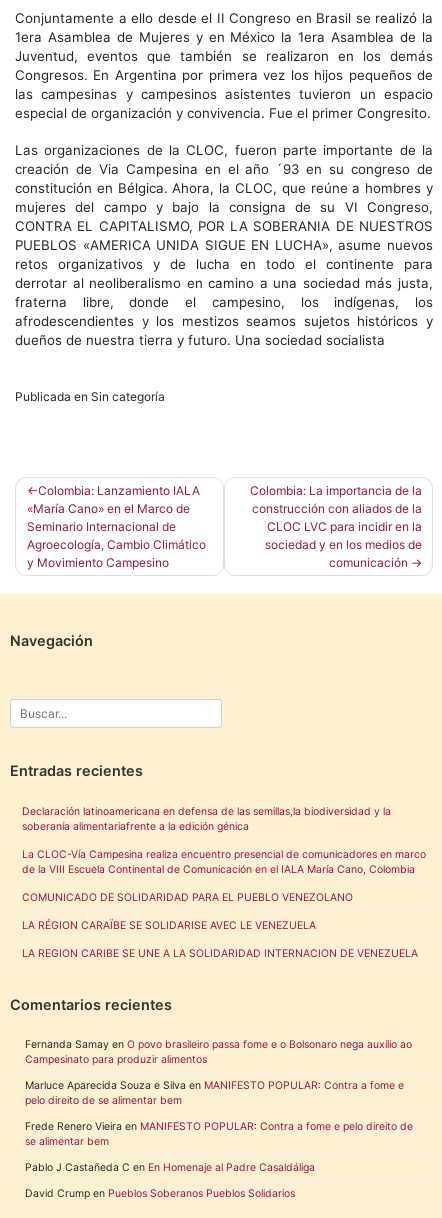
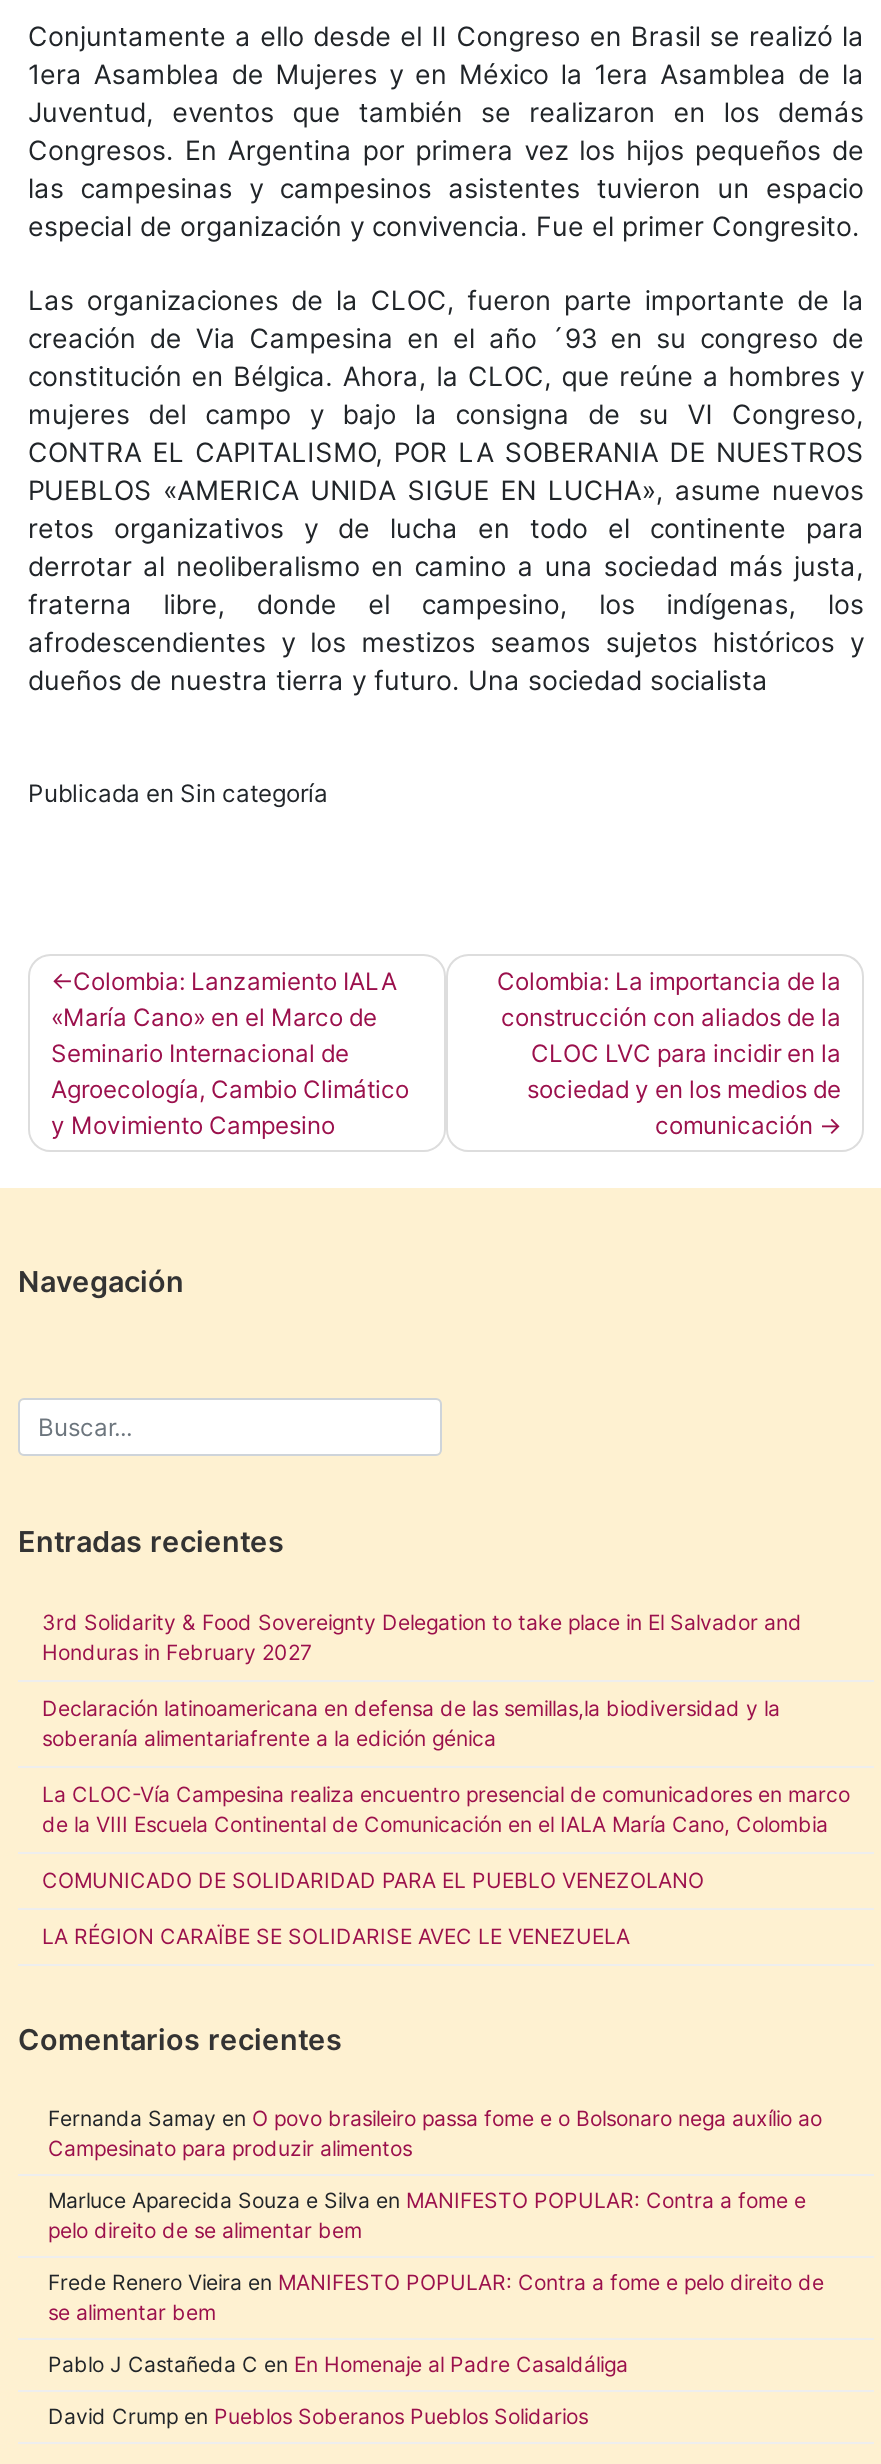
+ 3rd Solidarity & Food Sovereignty Delegation to take place in El Salvador and
+ Honduras in February 2027

moved down: Declaración latinoamericana en defensa de las semillas,la biodiversidad y la | soberanía alimentariafrente a la edición génica | La CLOC-Vía Campesina realiza encuentro presencial de comunicadores en marco | de la VIII Escuela Continental de Comunicación en el IALA María Cano, Colombia | COMUNICADO DE SOLIDARIDAD PARA EL PUEBLO VENEZOLANO | LA RÉGION CARAÏBE SE SOLIDARISE AVEC LE VENEZUELA

- LA REGION CARIBE SE UNE A LA SOLIDARIDAD INTERNACION DE VENEZUELA
